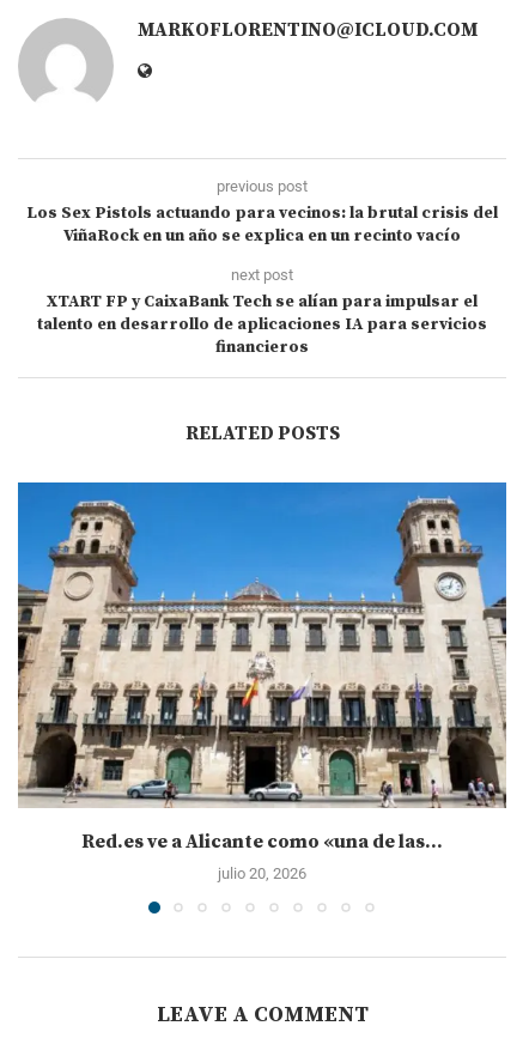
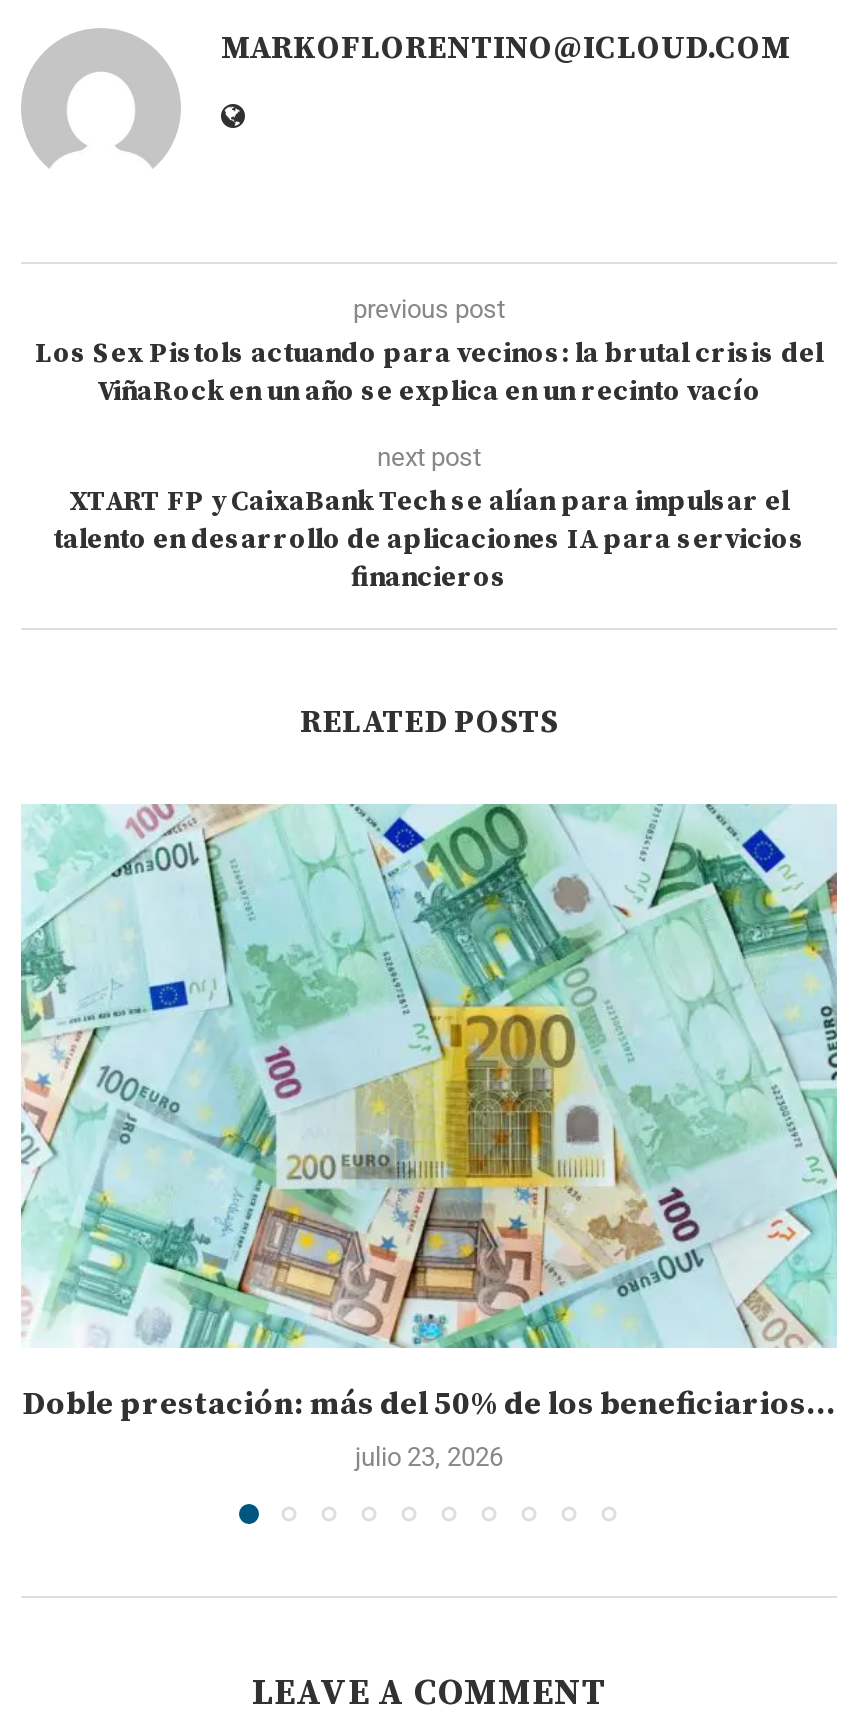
- [image]
- Red.es ve a Alicante como «una de las...
- julio 20, 2026
+ [image]
+ Doble prestación: más del 50% de los beneficiarios...
+ julio 23, 2026
